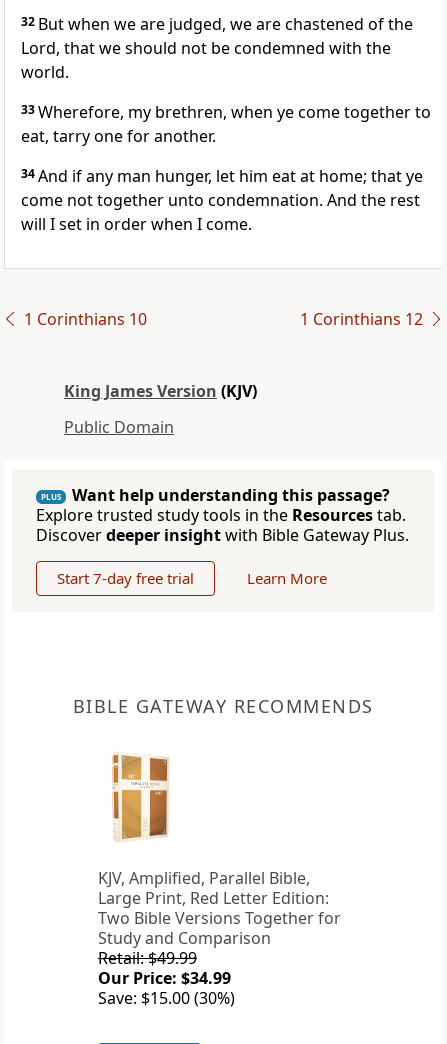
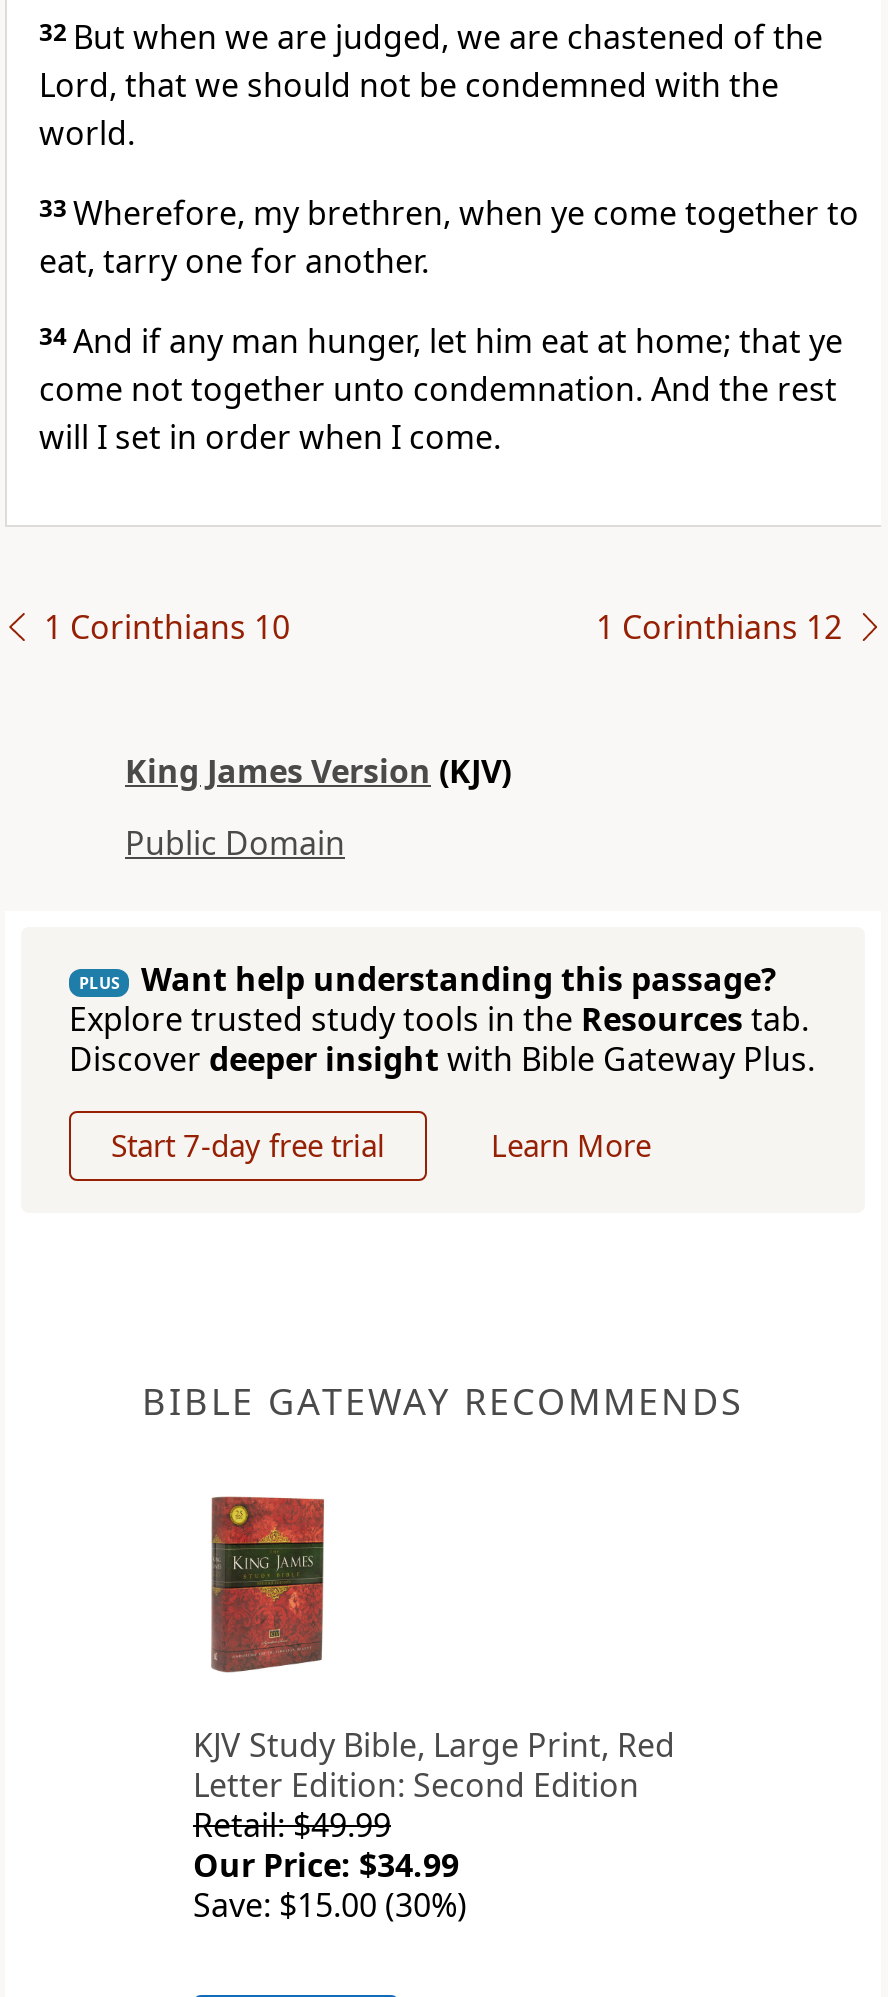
- [image]
+ [image]

- KJV, Amplified, Parallel Bible,
- Large Print, Red Letter Edition:
- Two Bible Versions Together for
- Study and Comparison
+ KJV Study Bible, Large Print, Red
+ Letter Edition: Second Edition
